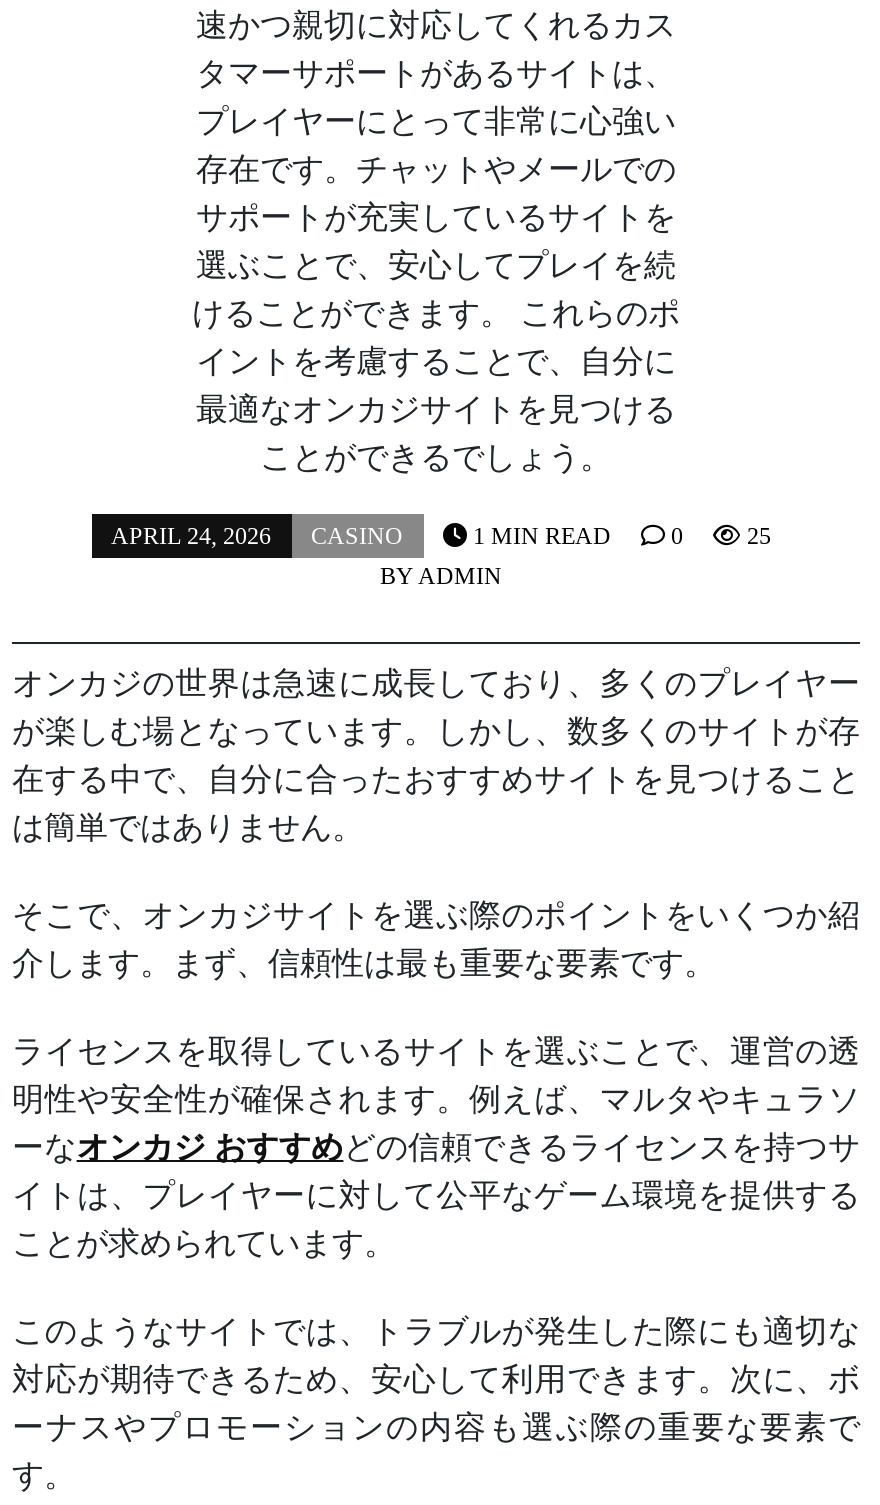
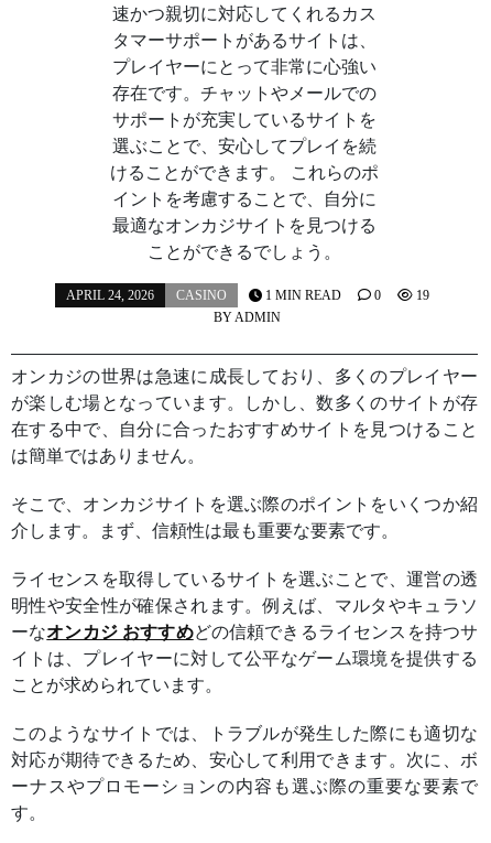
- 25
+ 19
